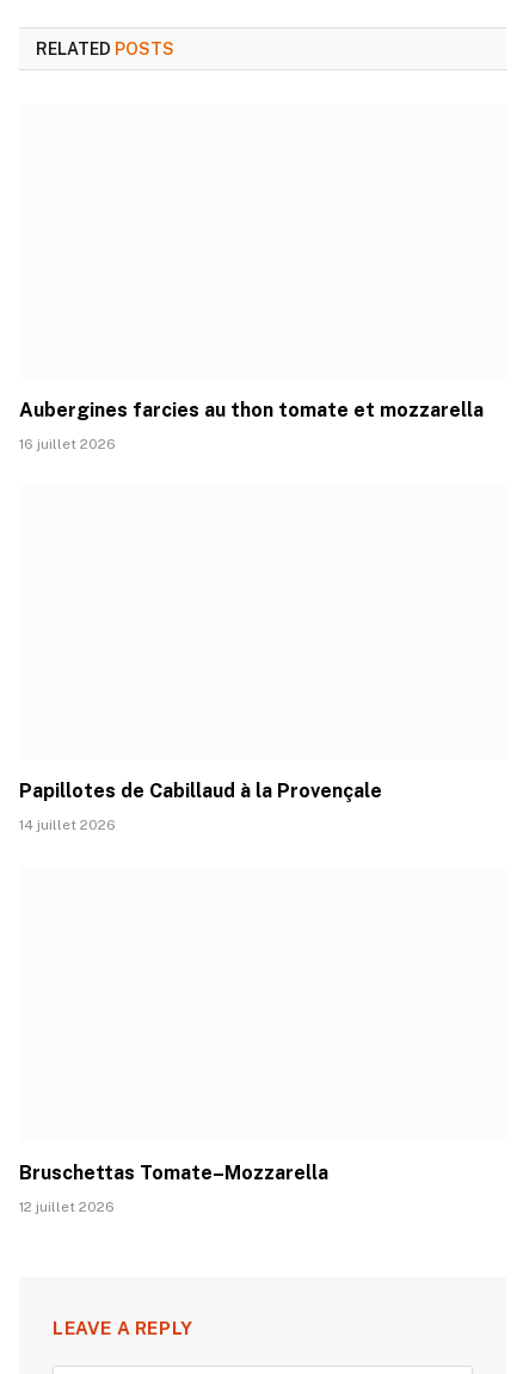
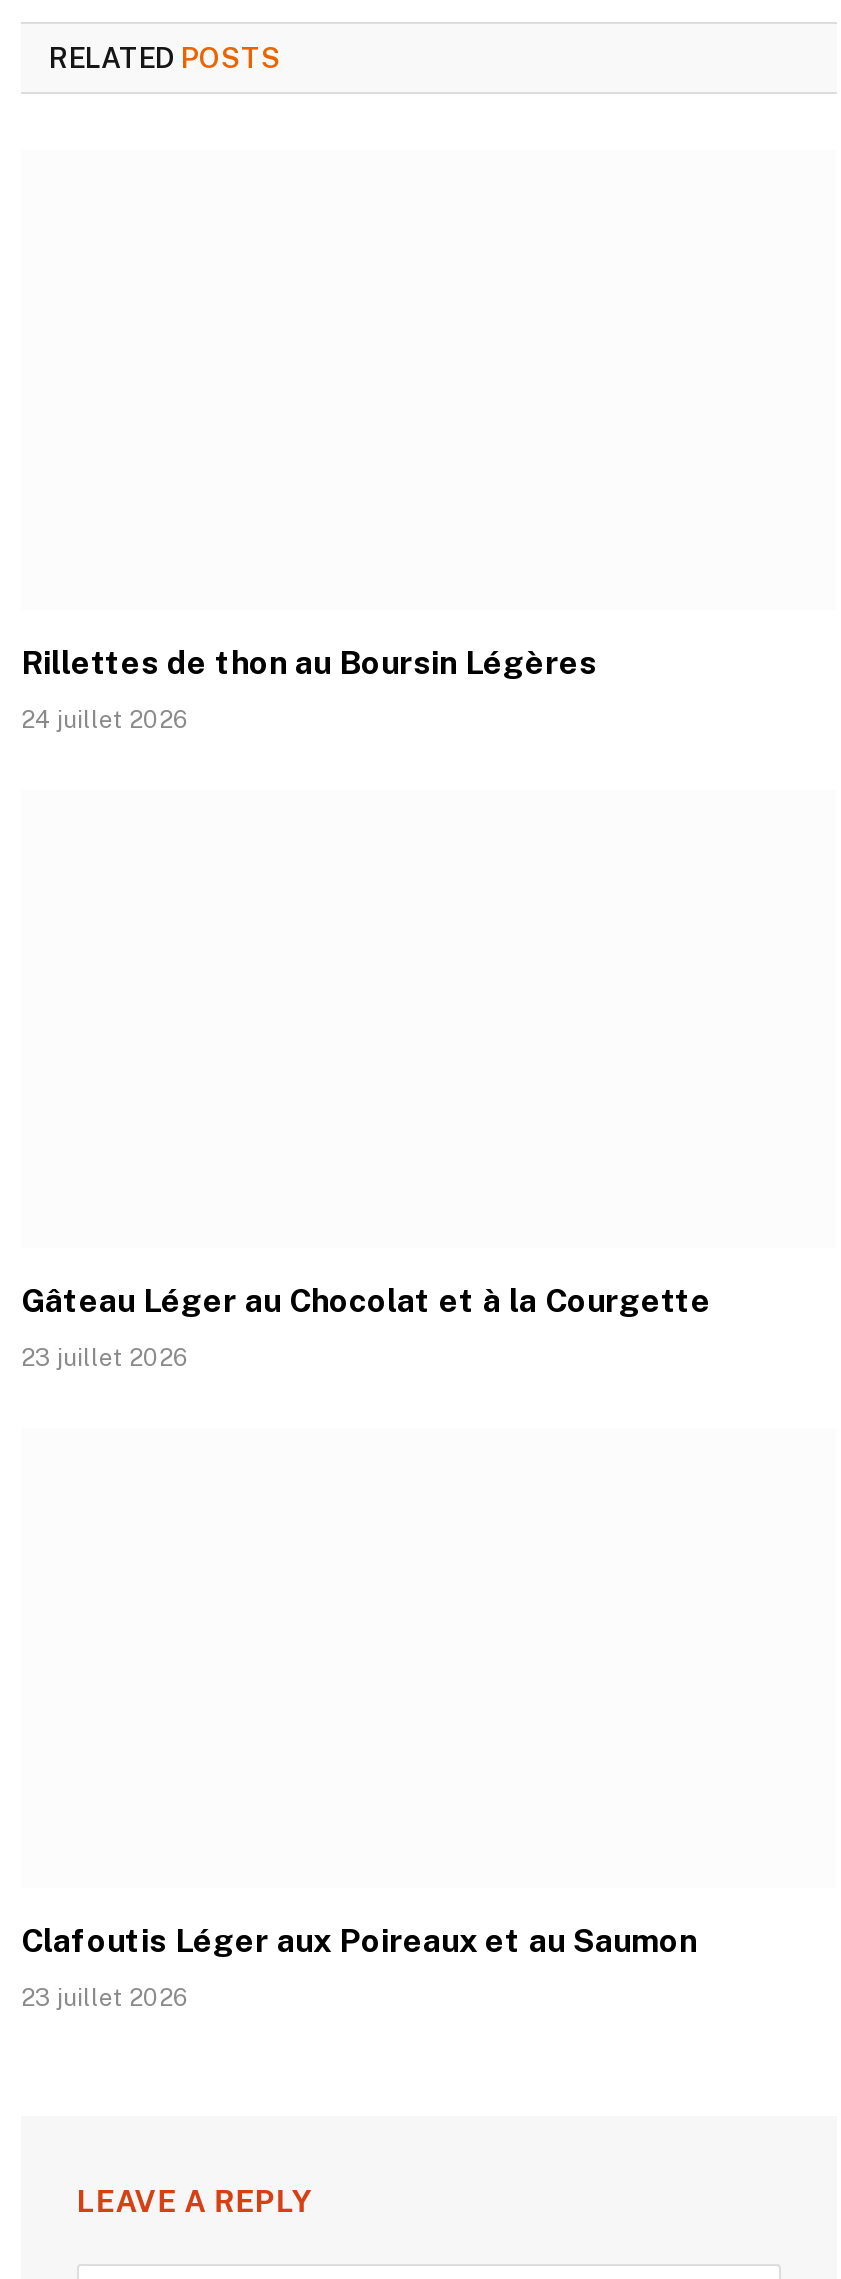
- Aubergines farcies au thon tomate et mozzarella
+ Rillettes de thon au Boursin Légères

- 16 juillet 2026
+ 24 juillet 2026

- Papillotes de Cabillaud à la Provençale
+ Gâteau Léger au Chocolat et à la Courgette

- 14 juillet 2026
+ 23 juillet 2026

- Bruschettas Tomate–Mozzarella
+ Clafoutis Léger aux Poireaux et au Saumon

- 12 juillet 2026
+ 23 juillet 2026
